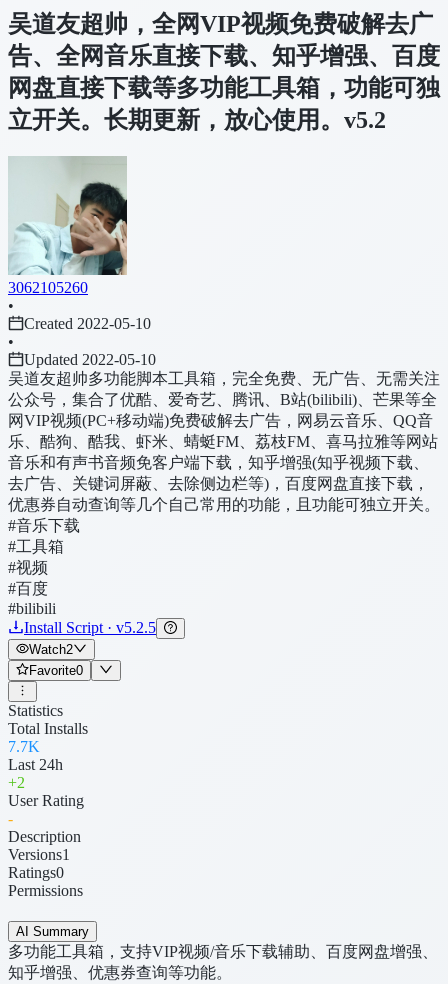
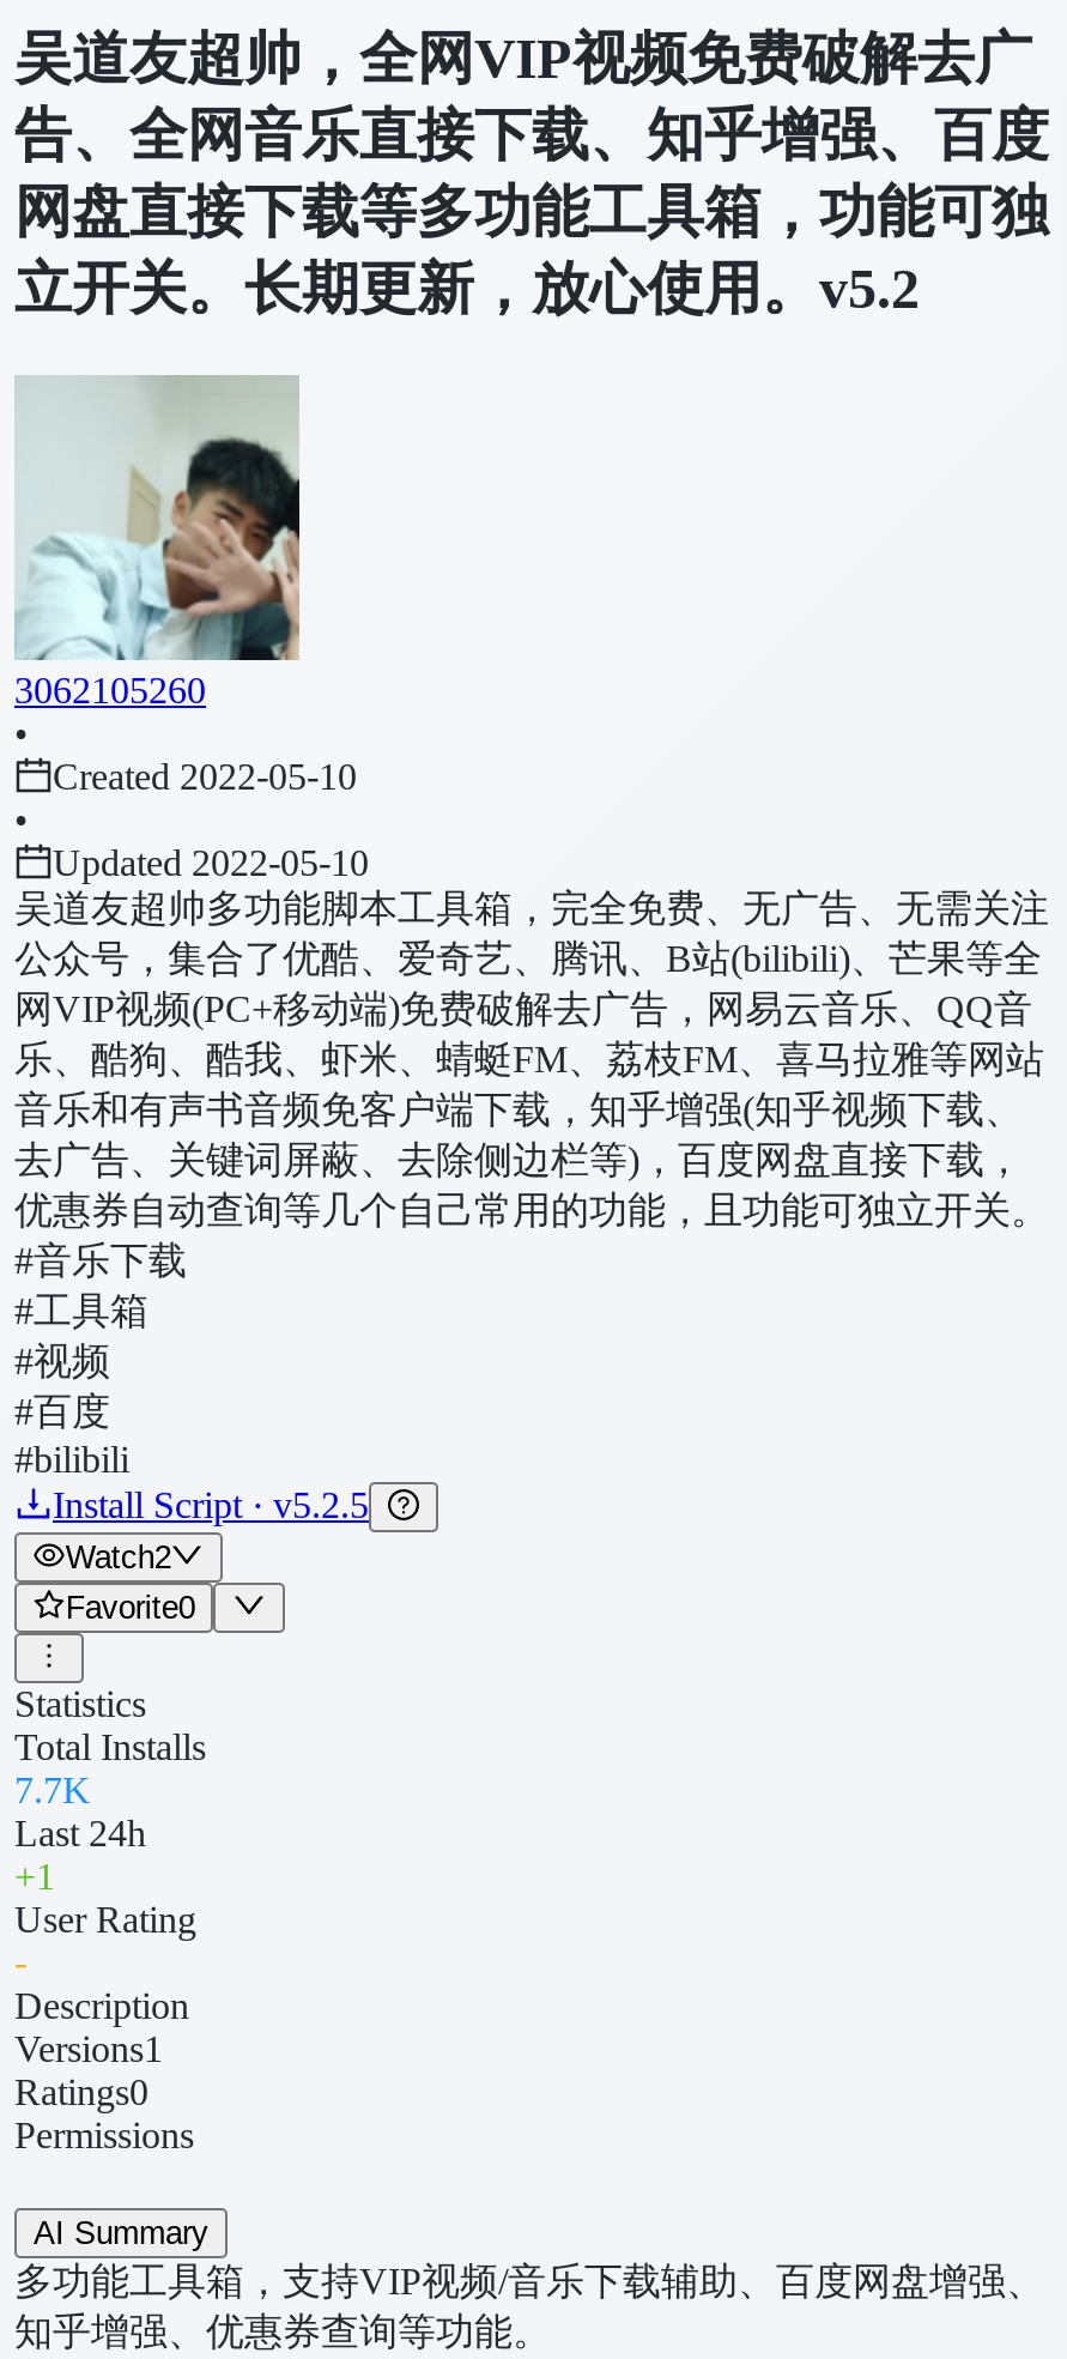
- +2
+ +1
